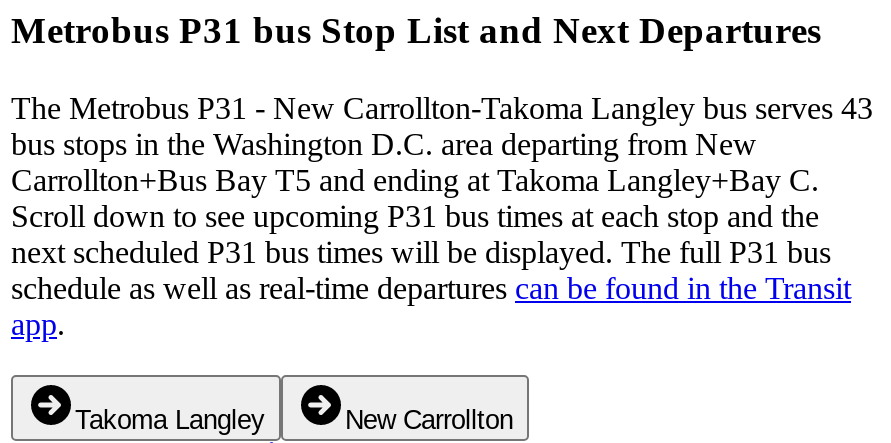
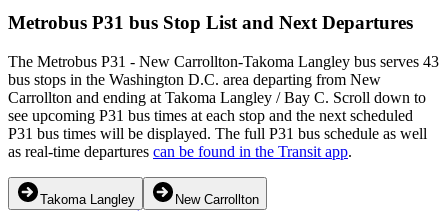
- Carrollton+Bus Bay T5 and ending at Takoma Langley+Bay C.
- Scroll down to see upcoming P31 bus times at each stop and the
- next scheduled P31 bus times will be displayed. The full P31 bus
- schedule as well as real-time departures can be found in the Transit
- app.
+ Carrollton and ending at Takoma Langley / Bay C. Scroll down to
+ see upcoming P31 bus times at each stop and the next scheduled
+ P31 bus times will be displayed. The full P31 bus schedule as well
+ as real-time departures can be found in the Transit app.
